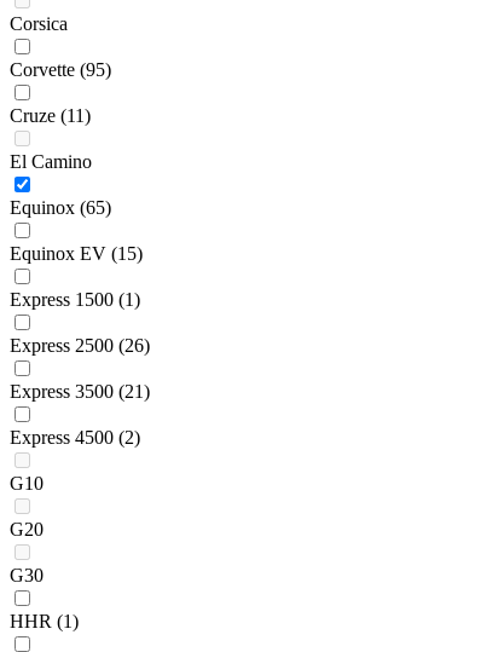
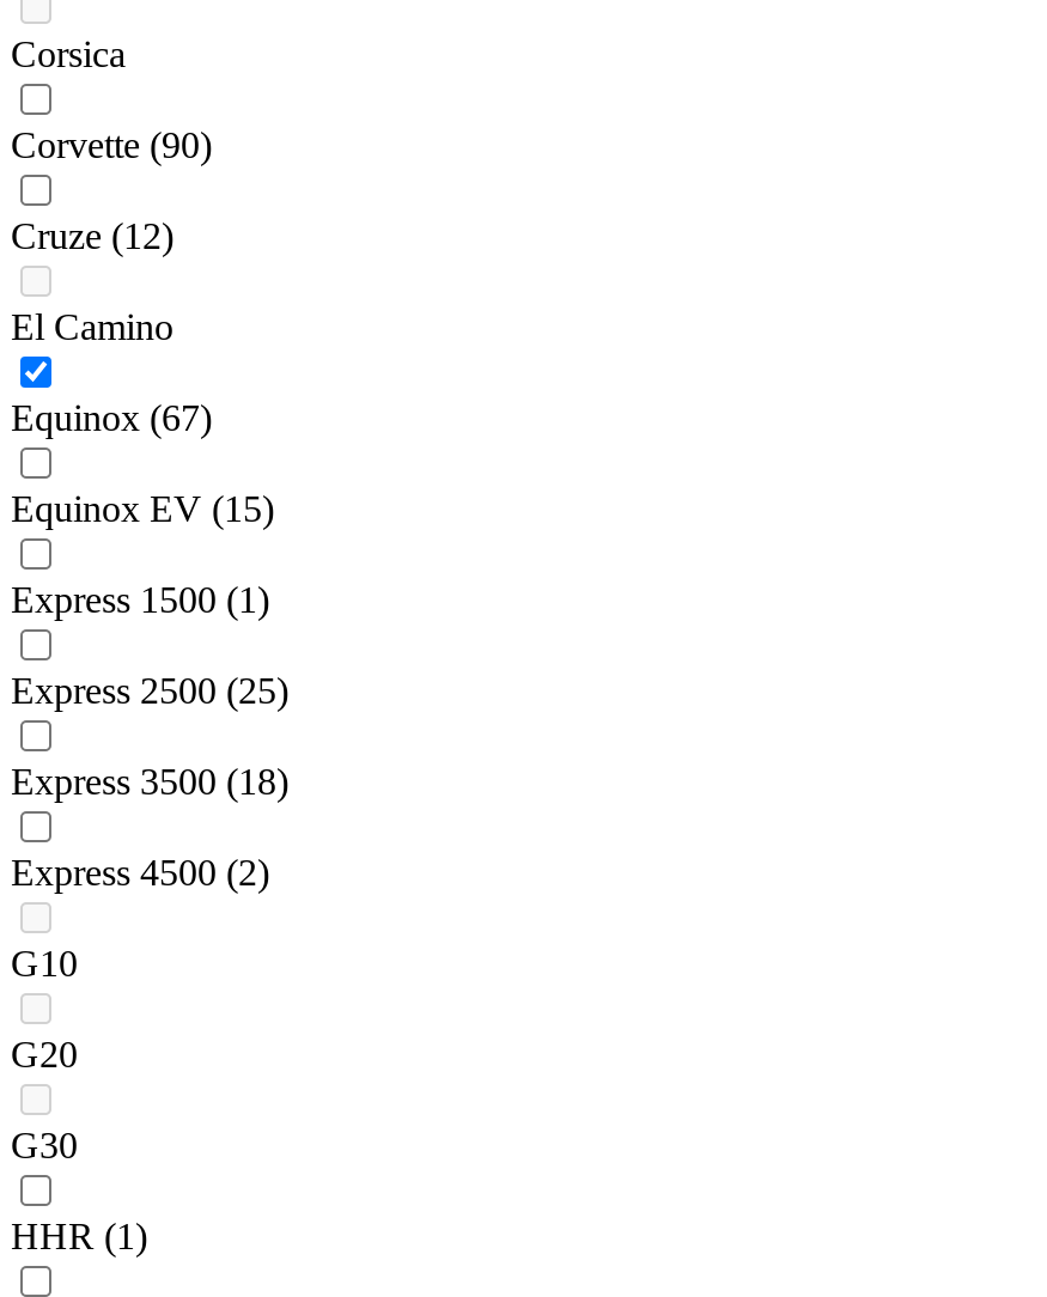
- Corvette (95)
+ Corvette (90)

- Cruze (11)
+ Cruze (12)

- Equinox (65)
+ Equinox (67)

- Express 2500 (26)
+ Express 2500 (25)

- Express 3500 (21)
+ Express 3500 (18)
